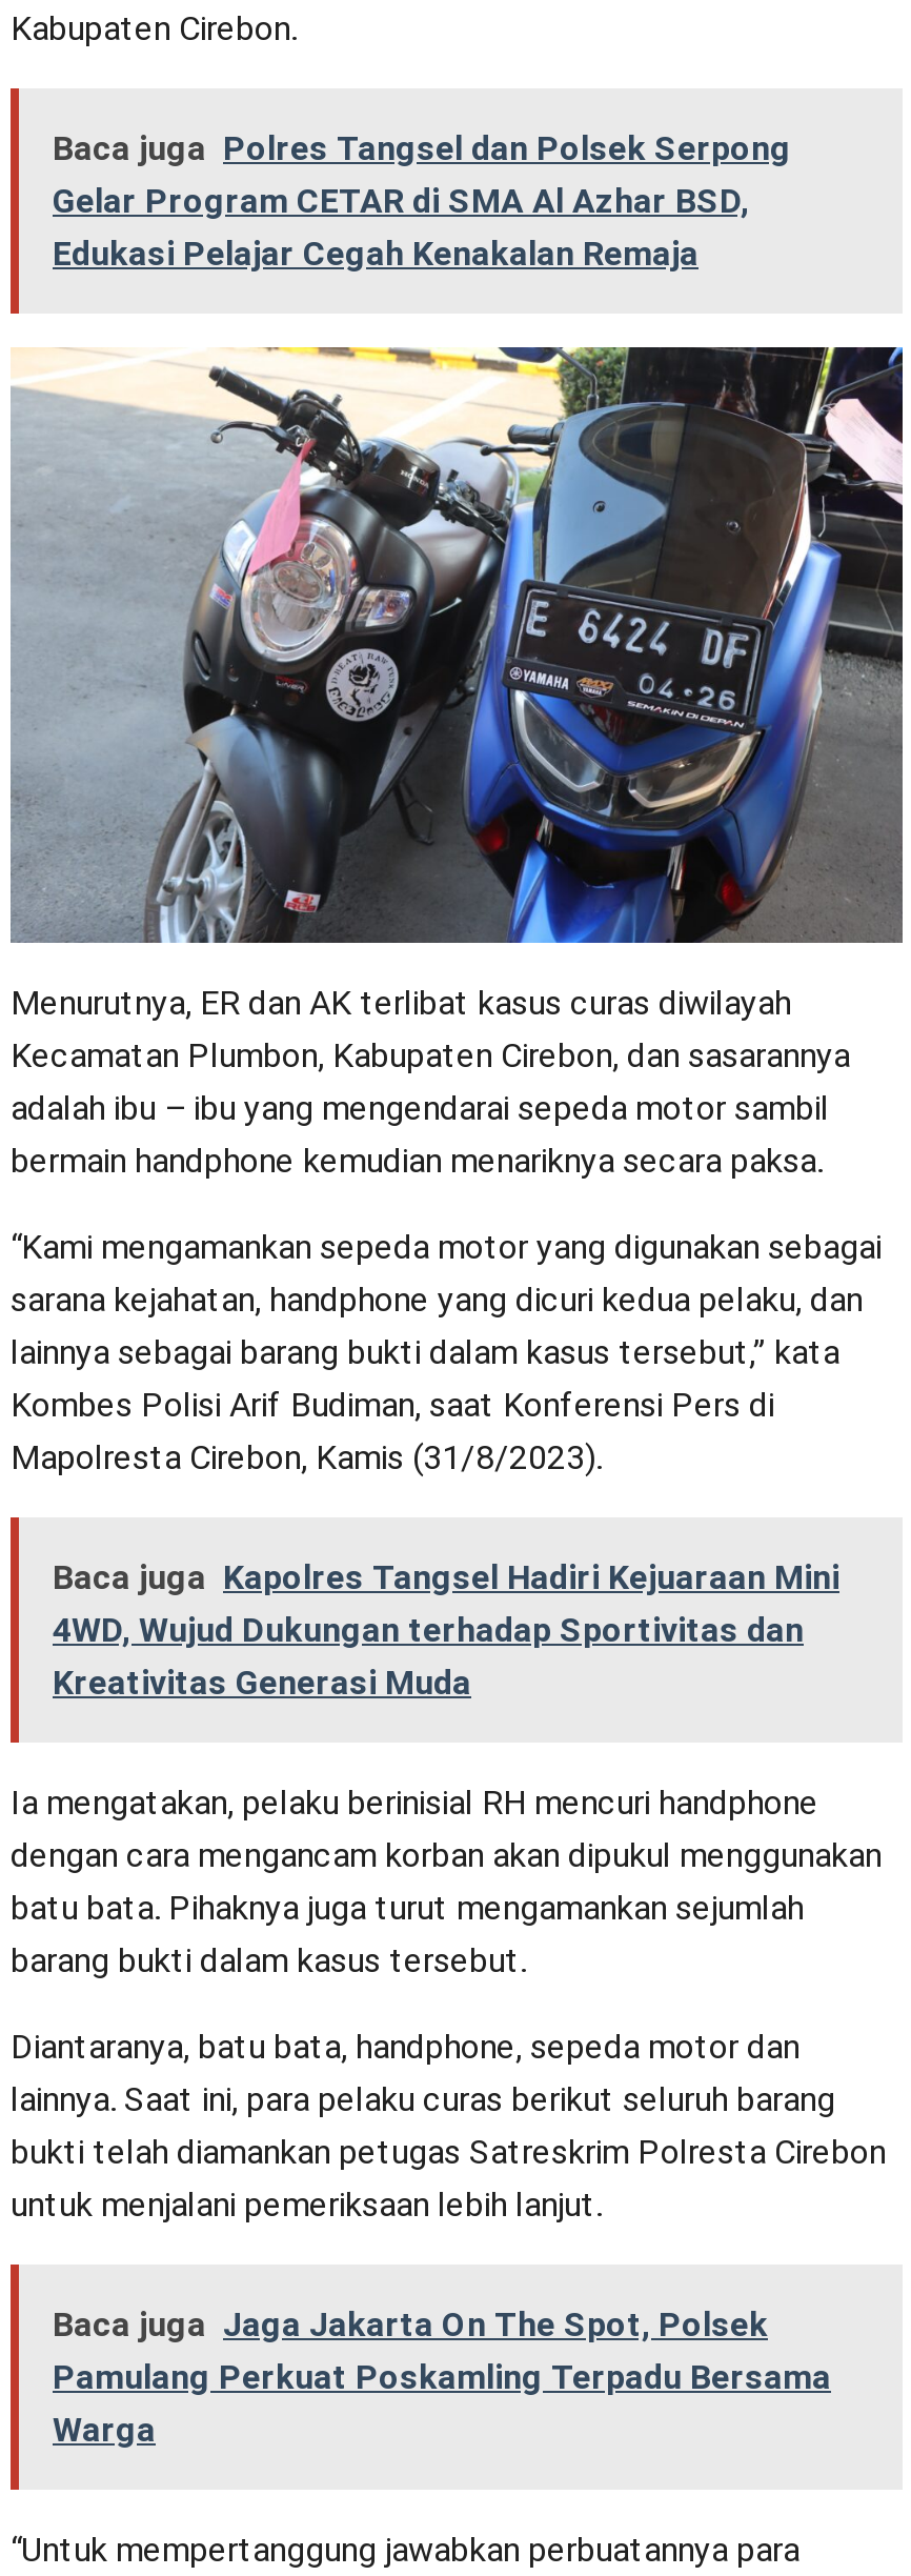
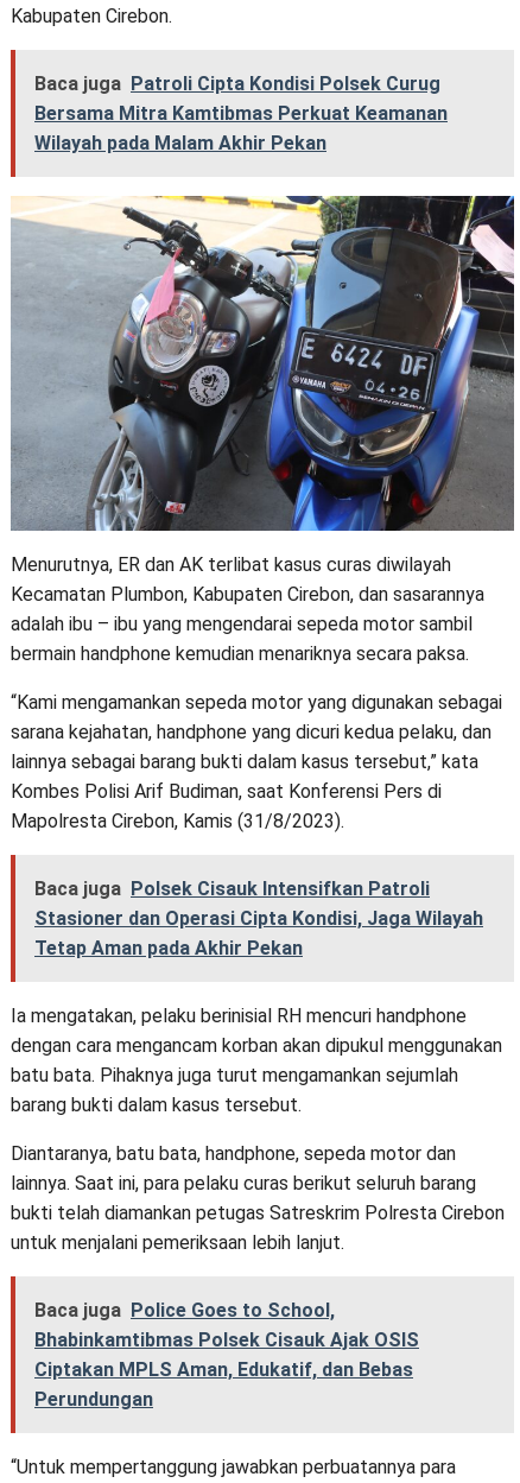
- Baca juga Polres Tangsel dan Polsek Serpong
- Gelar Program CETAR di SMA Al Azhar BSD,
- Edukasi Pelajar Cegah Kenakalan Remaja
+ Baca juga Patroli Cipta Kondisi Polsek Curug
+ Bersama Mitra Kamtibmas Perkuat Keamanan
+ Wilayah pada Malam Akhir Pekan

- Baca juga Kapolres Tangsel Hadiri Kejuaraan Mini
- 4WD, Wujud Dukungan terhadap Sportivitas dan
- Kreativitas Generasi Muda
+ Baca juga Polsek Cisauk Intensifkan Patroli
+ Stasioner dan Operasi Cipta Kondisi, Jaga Wilayah
+ Tetap Aman pada Akhir Pekan

- Baca juga Jaga Jakarta On The Spot, Polsek
- Pamulang Perkuat Poskamling Terpadu Bersama
- Warga
+ Baca juga Police Goes to School,
+ Bhabinkamtibmas Polsek Cisauk Ajak OSIS
+ Ciptakan MPLS Aman, Edukatif, dan Bebas
+ Perundungan
